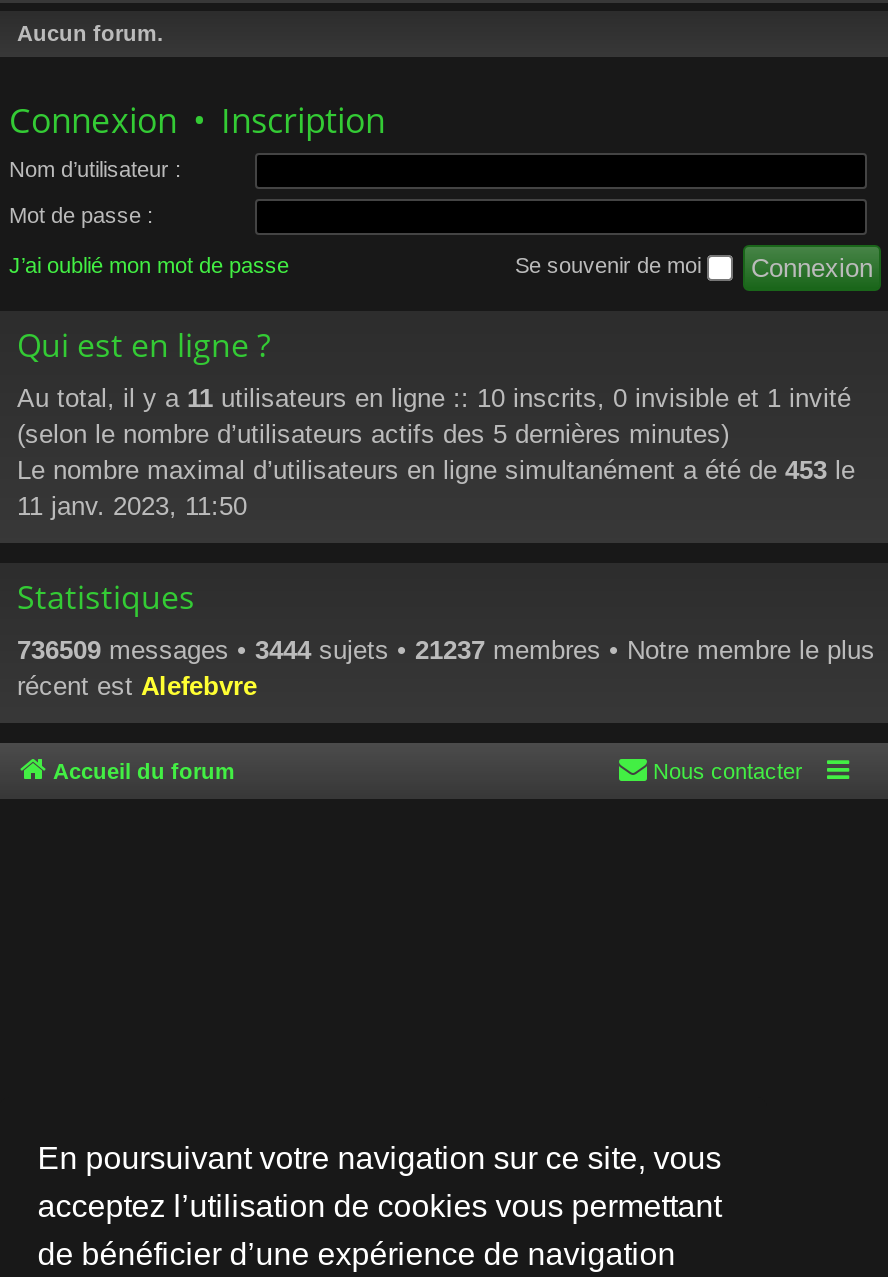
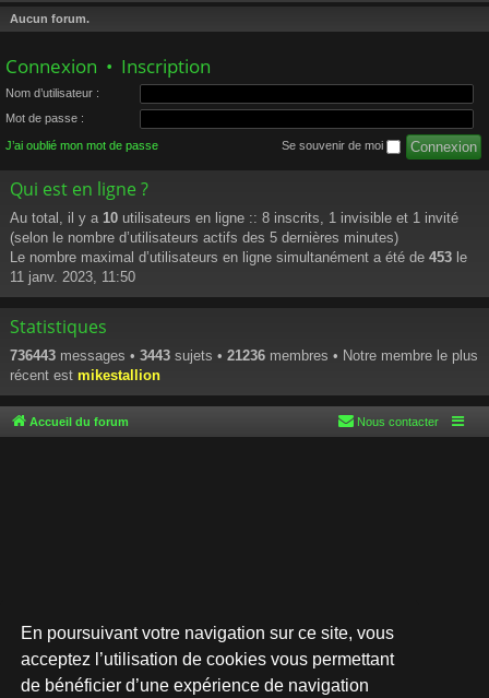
- Au total, il y a 11 utilisateurs en ligne :: 10 inscrits, 0 invisible et 1 invité
+ Au total, il y a 10 utilisateurs en ligne :: 8 inscrits, 1 invisible et 1 invité

- 736509 messages • 3444 sujets • 21237 membres • Notre membre le plus
+ 736443 messages • 3443 sujets • 21236 membres • Notre membre le plus

- récent est Alefebvre
+ récent est mikestallion
